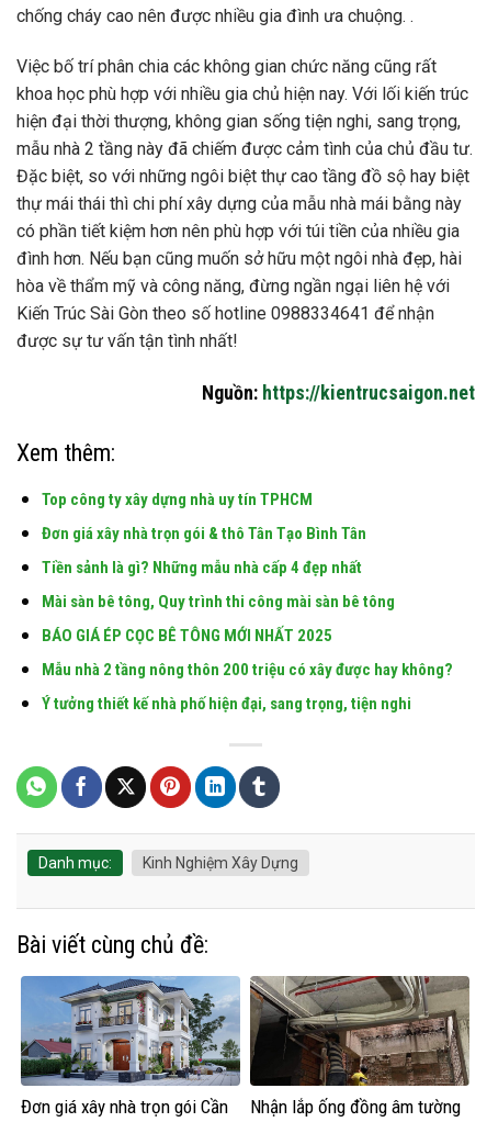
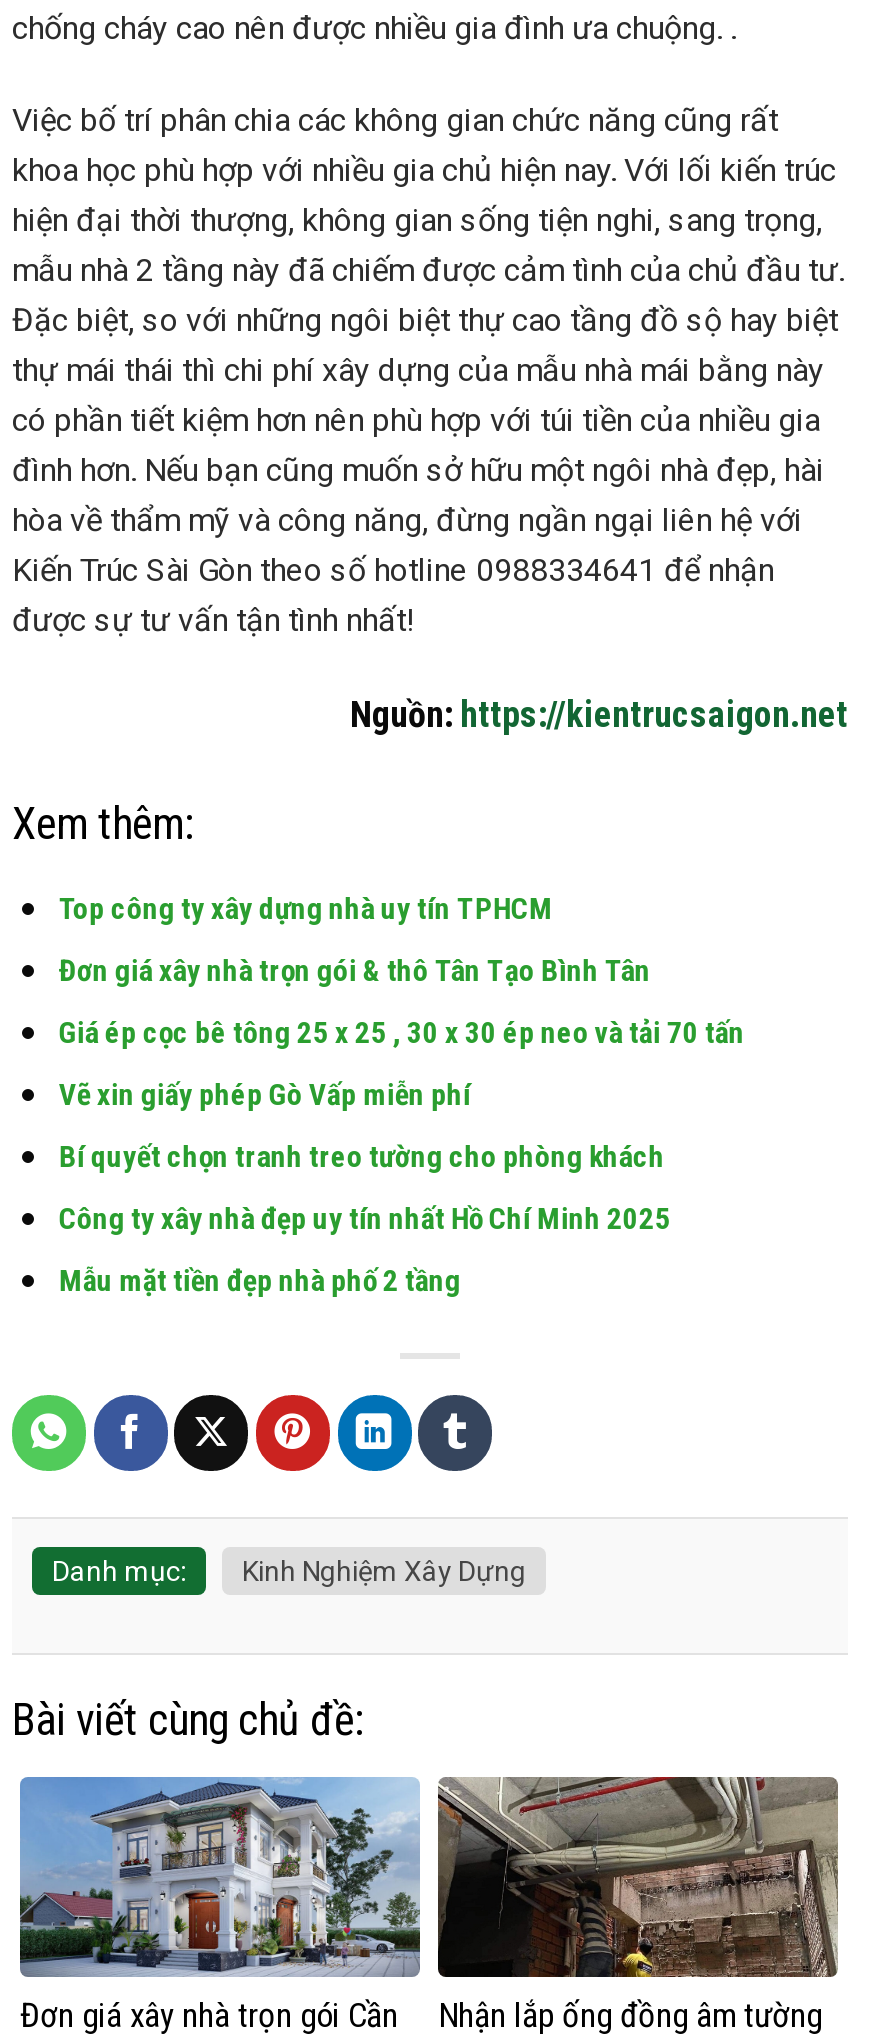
- Tiền sảnh là gì? Những mẫu nhà cấp 4 đẹp nhất
+ Giá ép cọc bê tông 25 x 25 , 30 x 30 ép neo và tải 70 tấn

- Mài sàn bê tông, Quy trình thi công mài sàn bê tông
+ Vẽ xin giấy phép Gò Vấp miễn phí

- BÁO GIÁ ÉP CỌC BÊ TÔNG MỚI NHẤT 2025
+ Bí quyết chọn tranh treo tường cho phòng khách

- Mẫu nhà 2 tầng nông thôn 200 triệu có xây được hay không?
+ Công ty xây nhà đẹp uy tín nhất Hồ Chí Minh 2025

- Ý tưởng thiết kế nhà phố hiện đại, sang trọng, tiện nghi
+ Mẫu mặt tiền đẹp nhà phố 2 tầng
